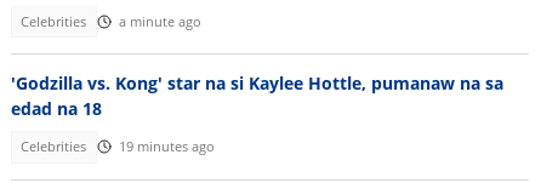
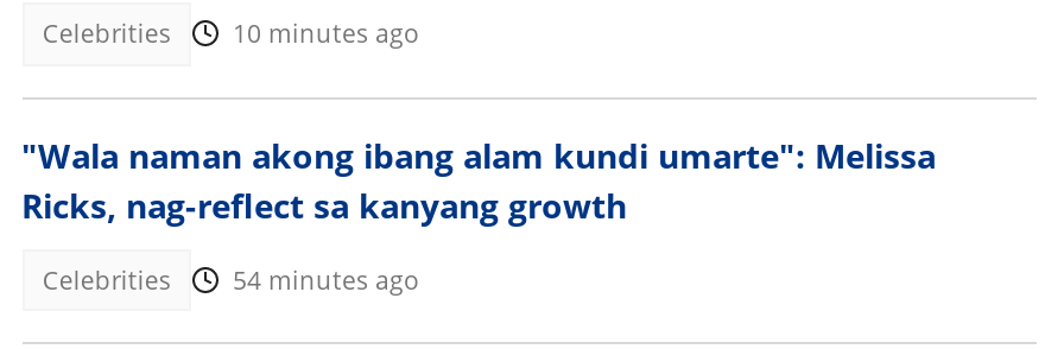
- a minute ago
+ 10 minutes ago

- 'Godzilla vs. Kong' star na si Kaylee Hottle, pumanaw na sa
- edad na 18
+ "Wala naman akong ibang alam kundi umarte": Melissa
+ Ricks, nag-reflect sa kanyang growth

- Celebrities 19 minutes ago
+ Celebrities 54 minutes ago
